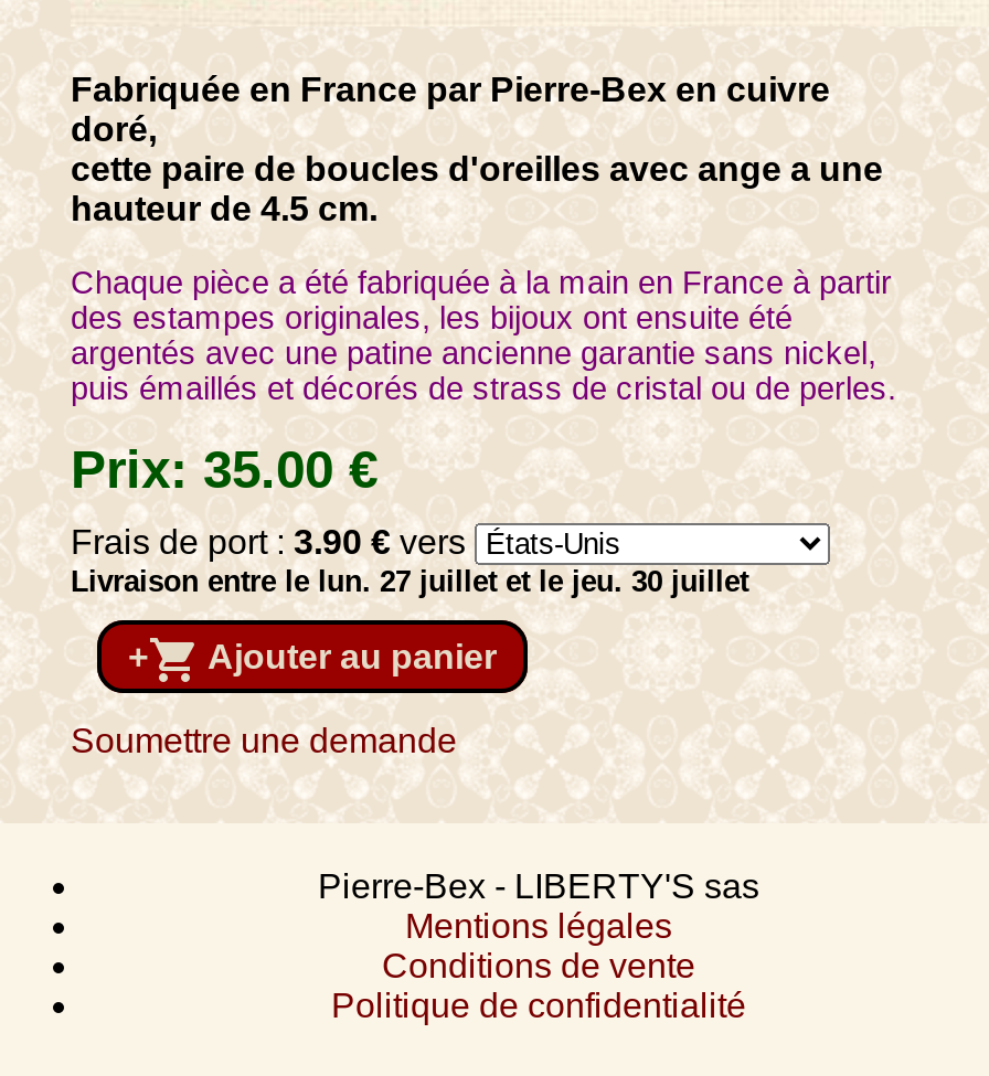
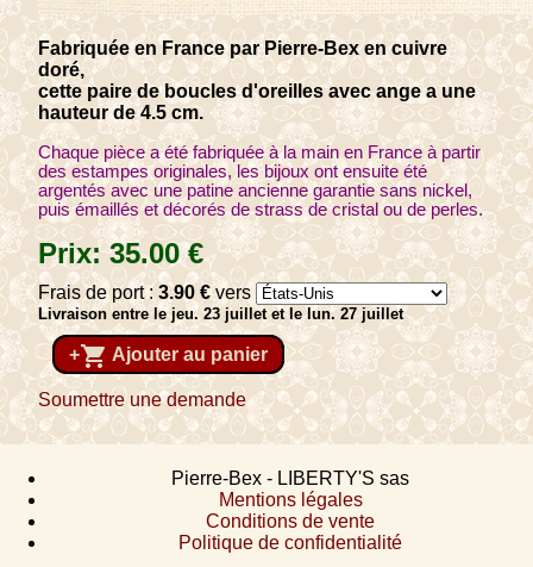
- Livraison entre le lun. 27 juillet et le jeu. 30 juillet
+ Livraison entre le jeu. 23 juillet et le lun. 27 juillet
